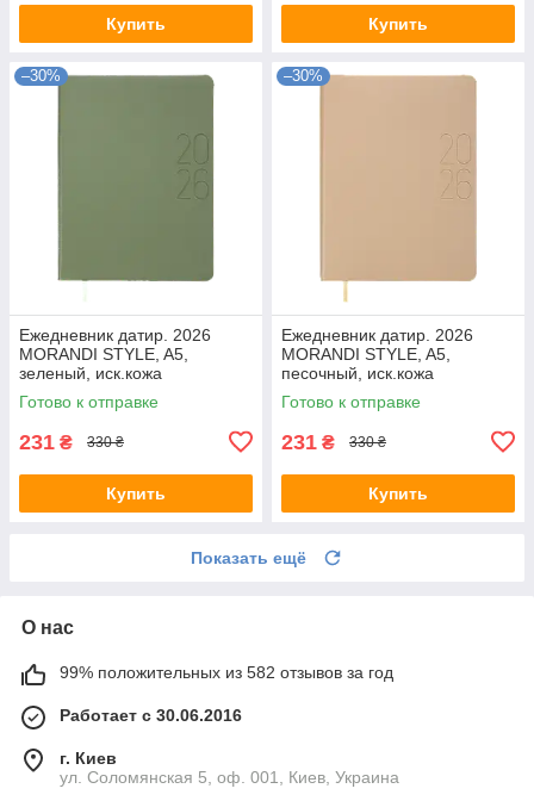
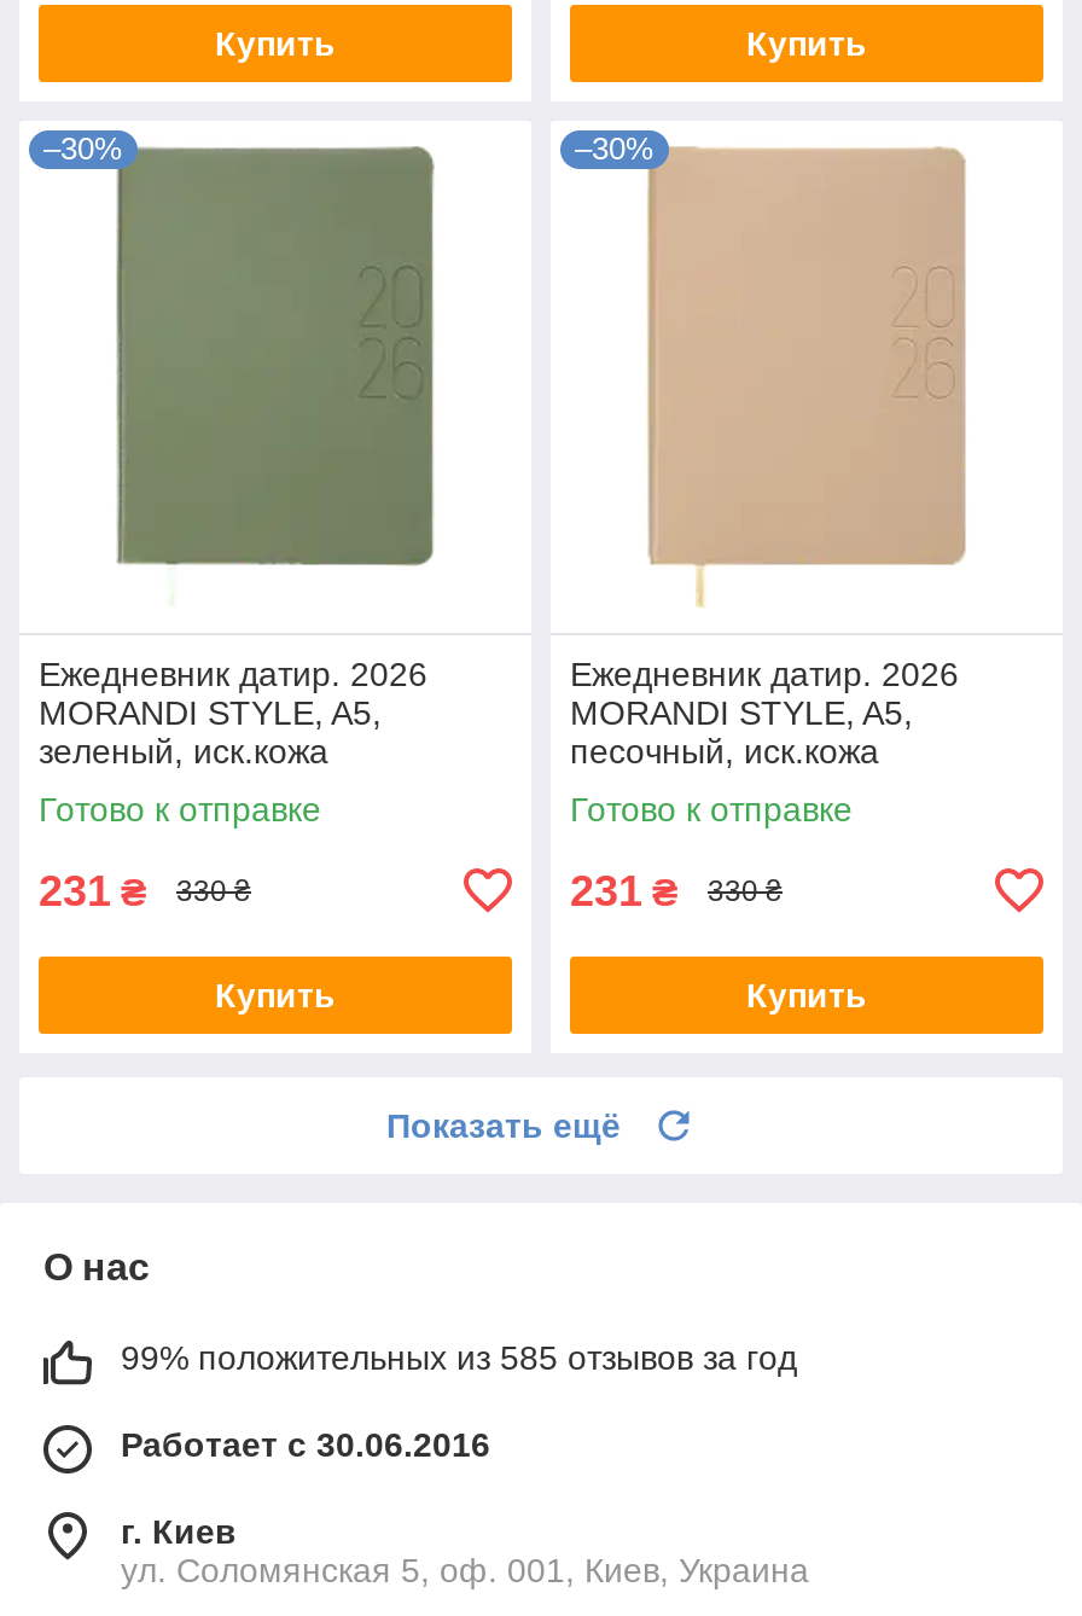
- 99% положительных из 582 отзывов за год
+ 99% положительных из 585 отзывов за год
